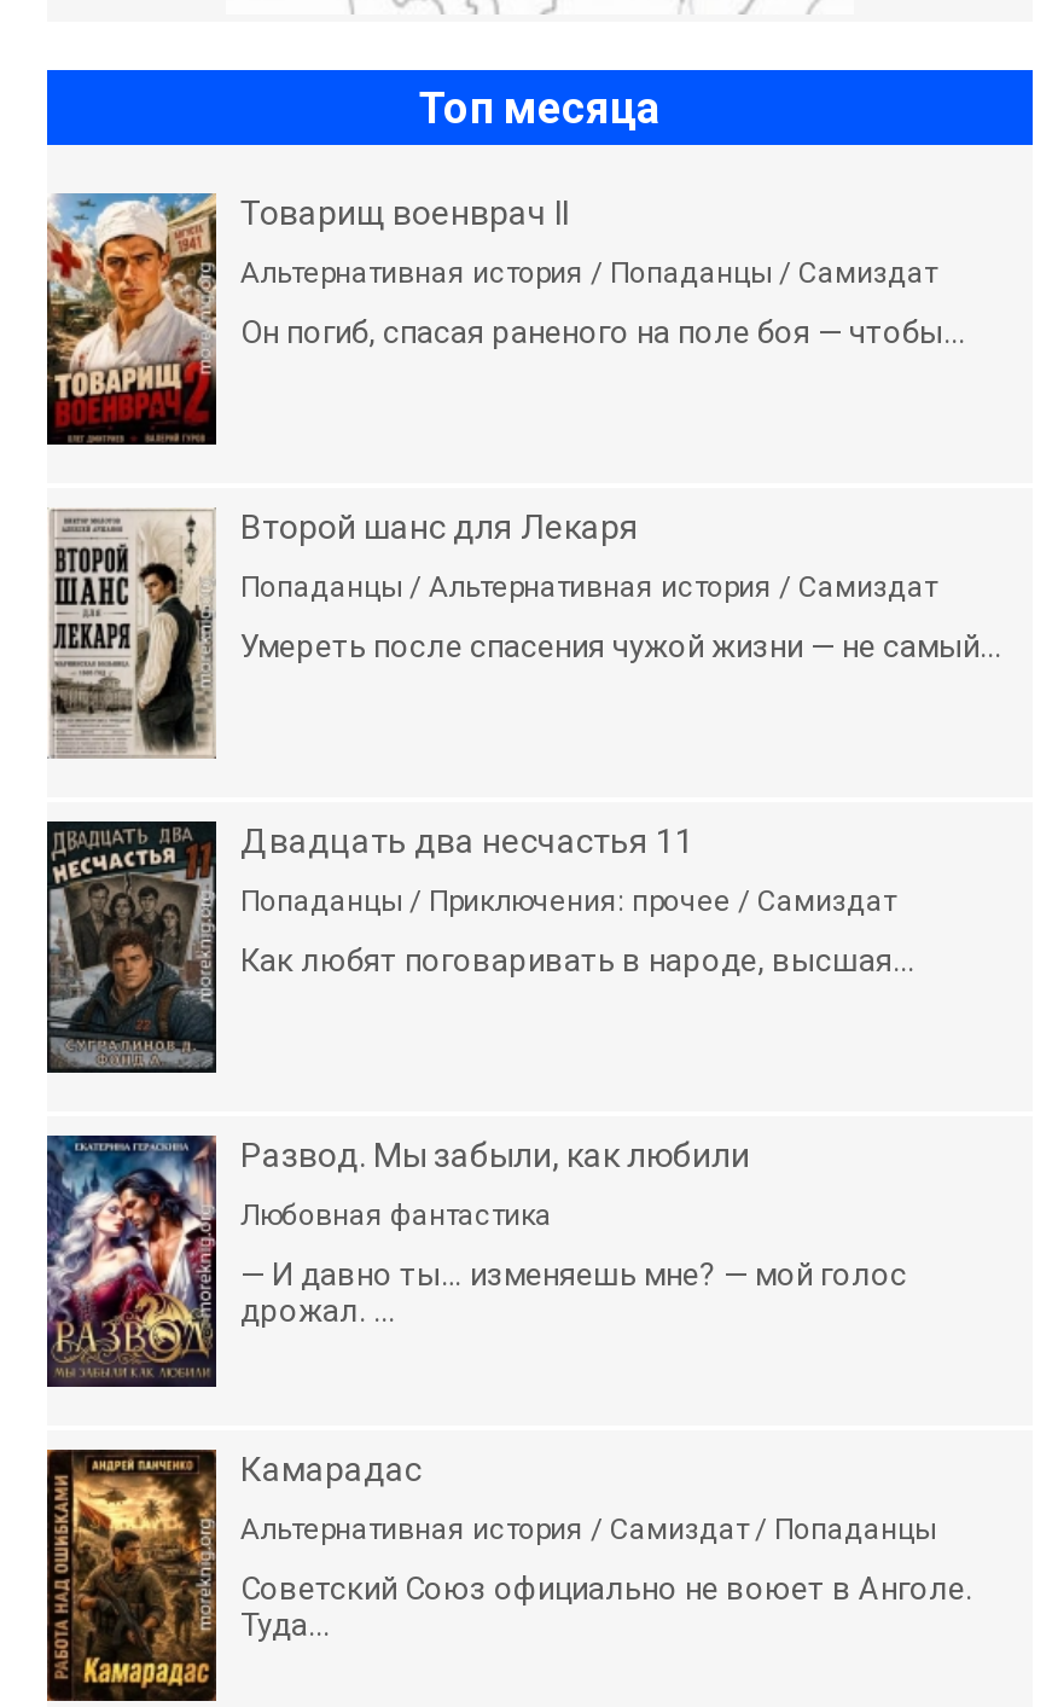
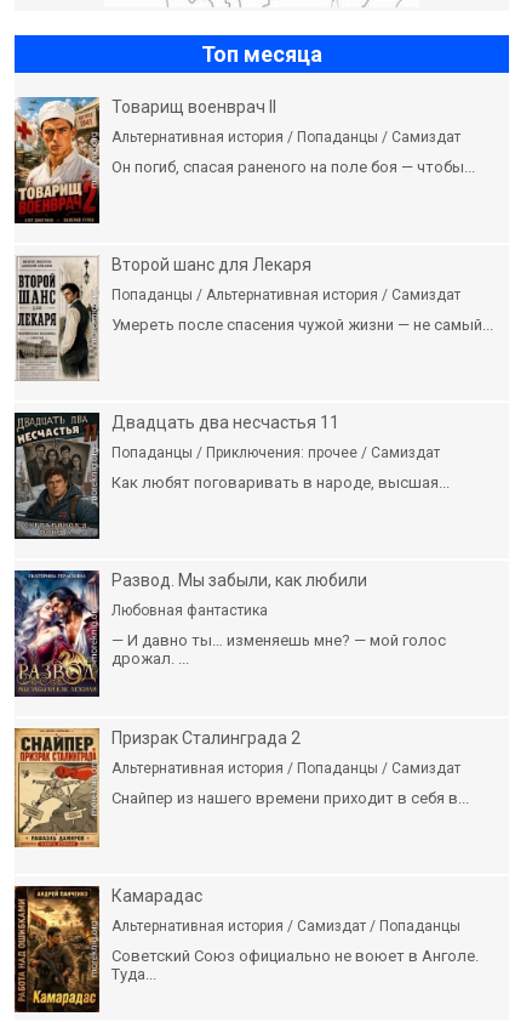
+ [image]
+ Призрак Сталинграда 2
+ Альтернативная история / Попаданцы / Самиздат
+ Снайпер из нашего времени приходит в себя в...
